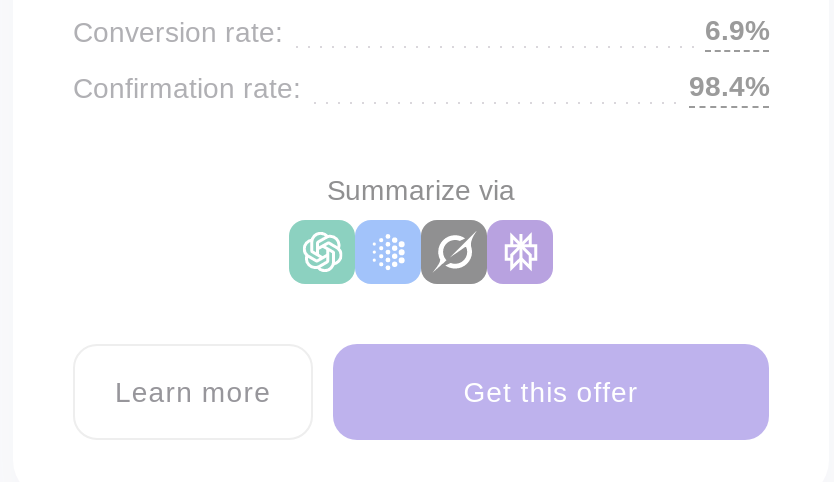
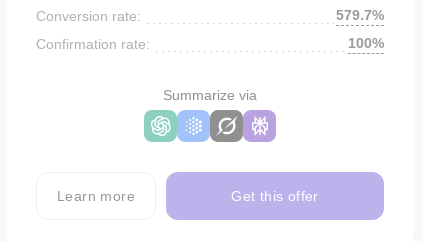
- 6.9%
+ 579.7%

- 98.4%
+ 100%
